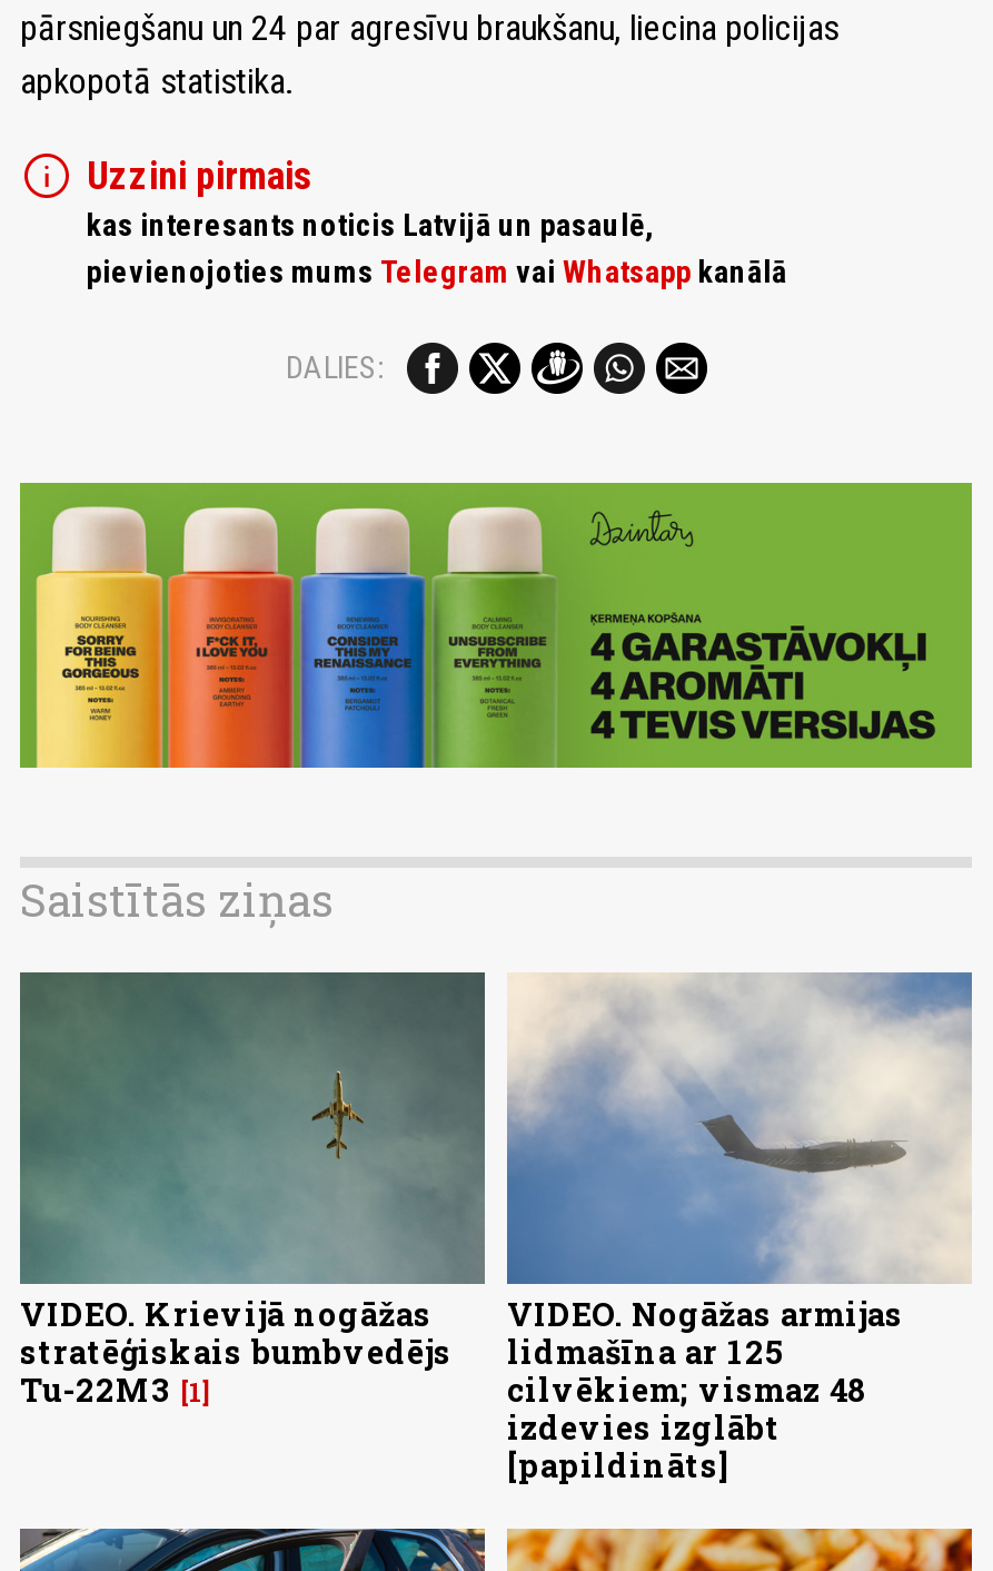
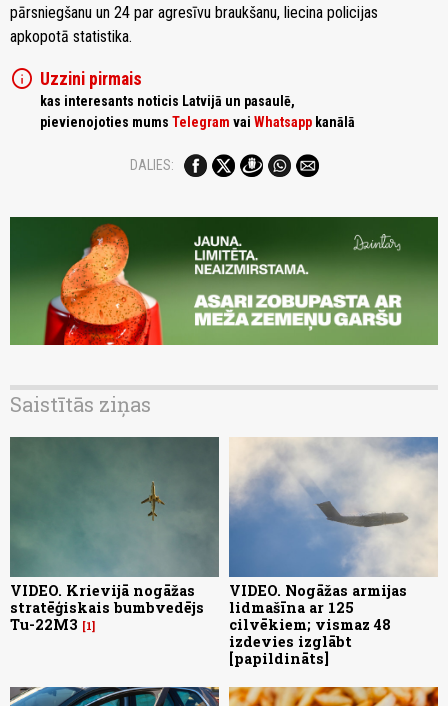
- [image]
+ [image]
